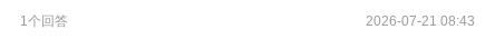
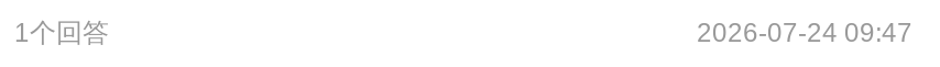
- 2026-07-21 08:43
+ 2026-07-24 09:47
